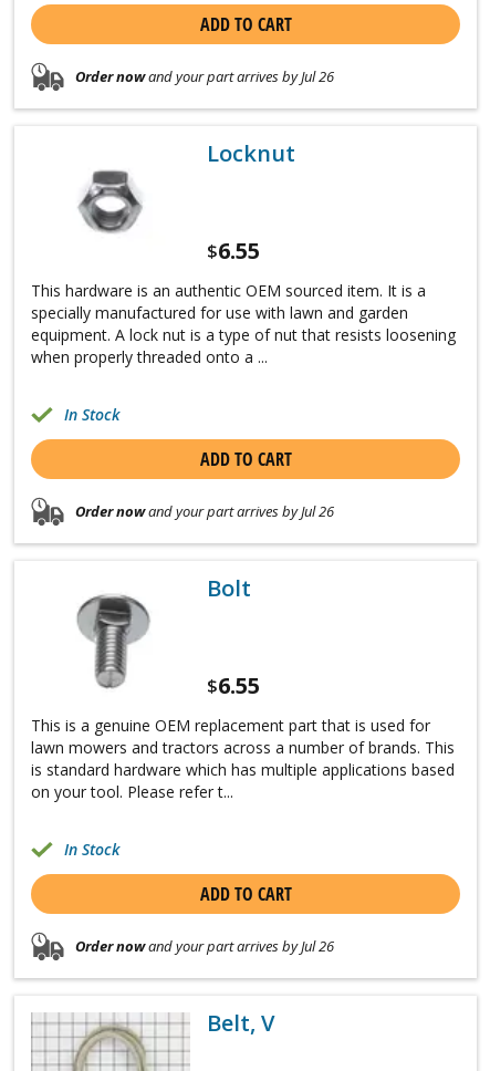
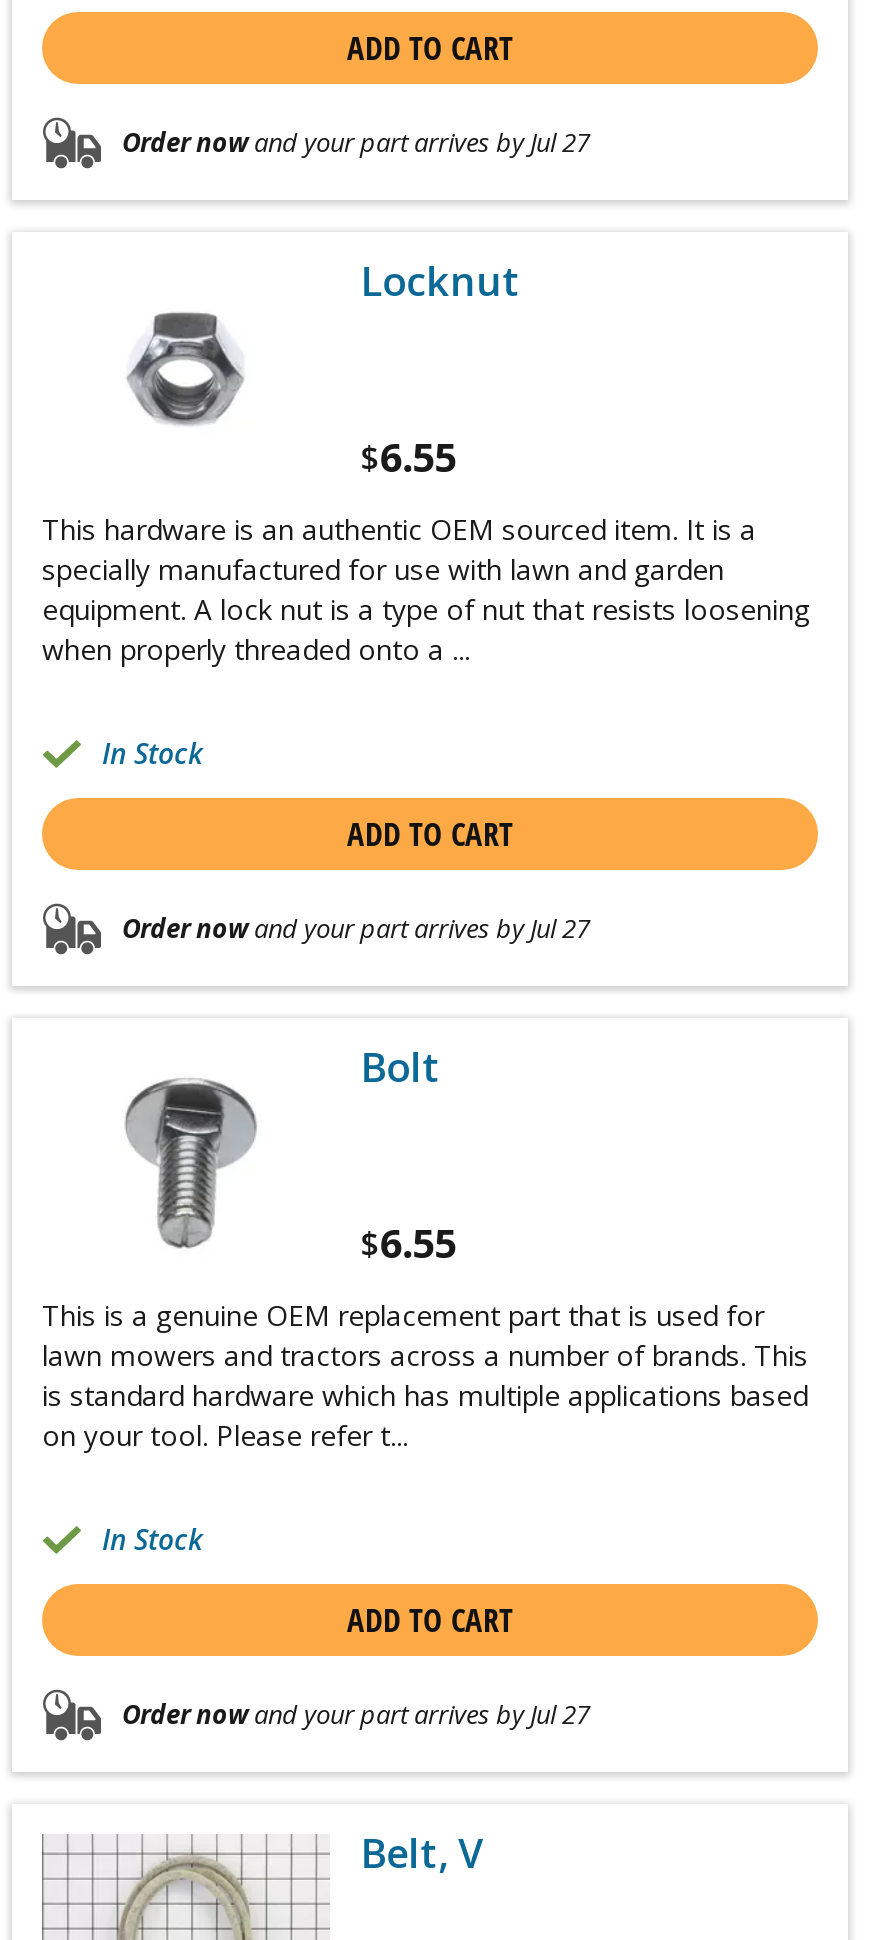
- Order nowand your part arrives by Jul 26
+ Order nowand your part arrives by Jul 27

- Order nowand your part arrives by Jul 26
+ Order nowand your part arrives by Jul 27

- Order nowand your part arrives by Jul 26
+ Order nowand your part arrives by Jul 27
